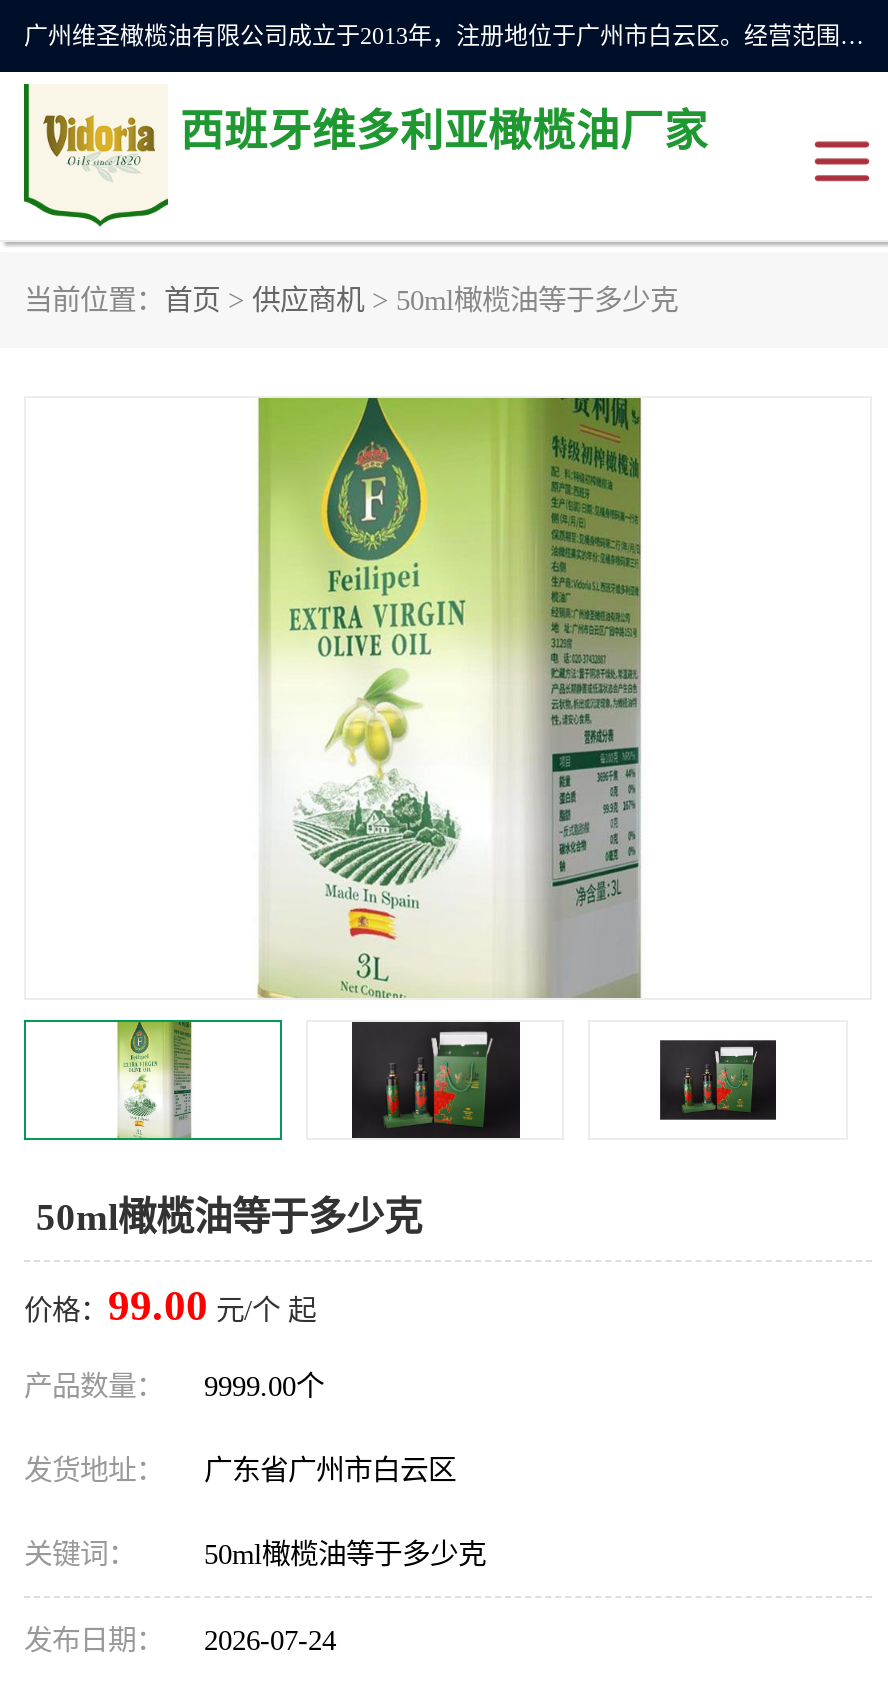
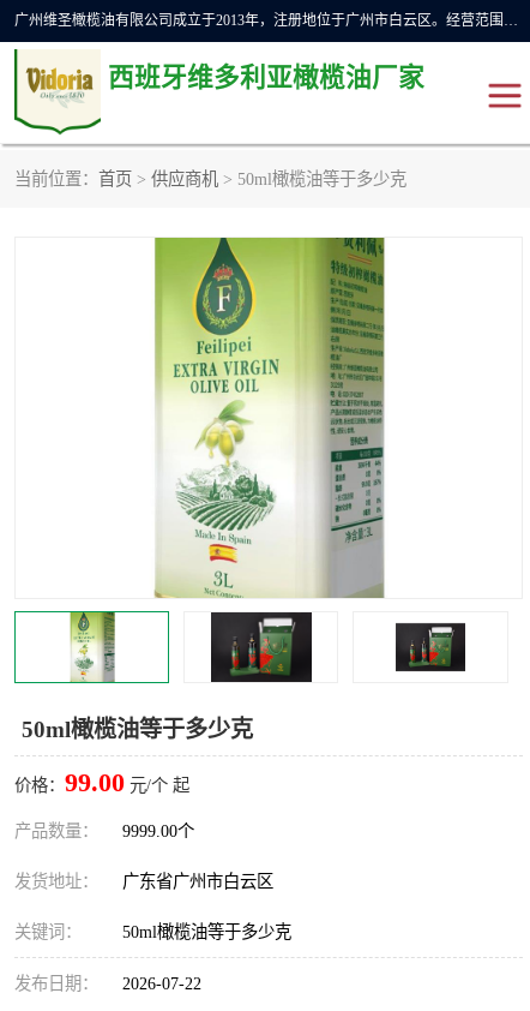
- 发布日期： 2026-07-24
+ 发布日期： 2026-07-22
